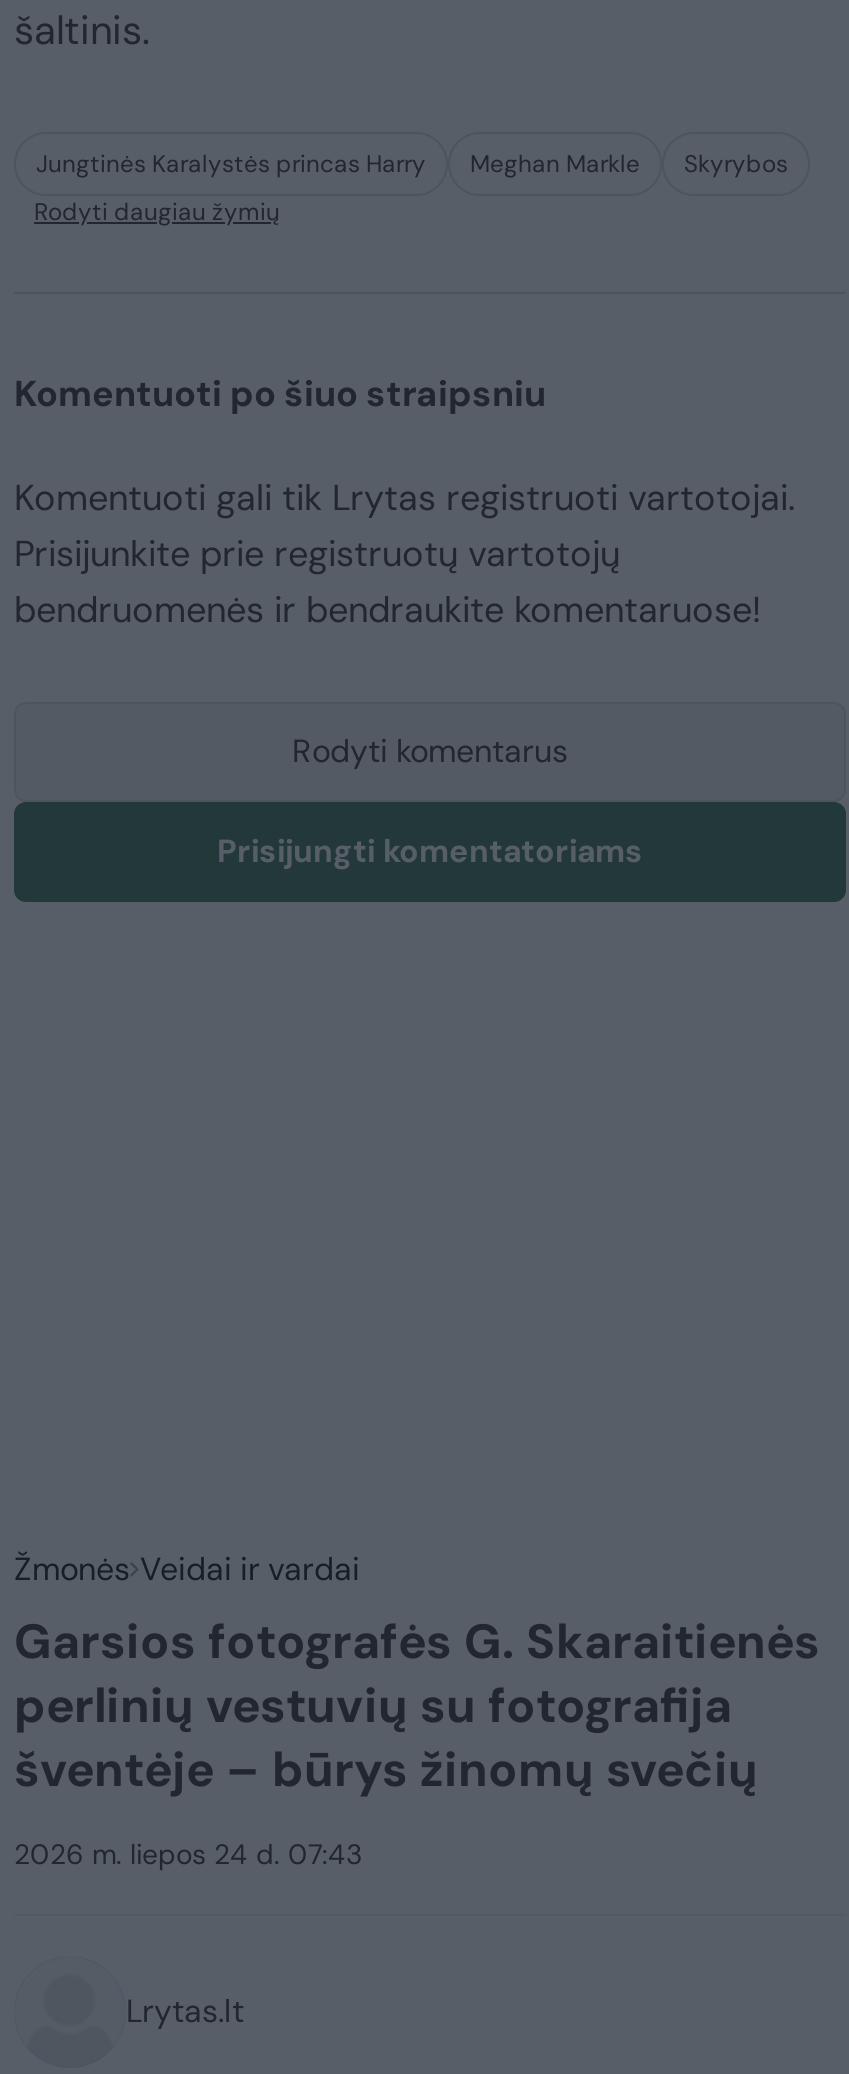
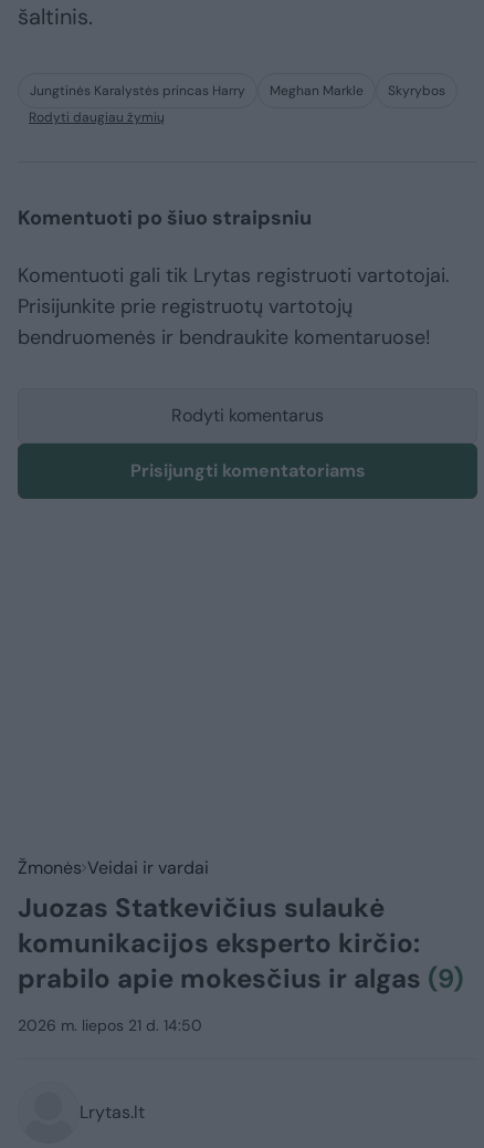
- Garsios fotografės G. Skaraitienės
- perlinių vestuvių su fotografija
- šventėje – būrys žinomų svečių
+ Juozas Statkevičius sulaukė
+ komunikacijos eksperto kirčio:
+ prabilo apie mokesčius ir algas (9)

- 2026 m. liepos 24 d. 07:43
+ 2026 m. liepos 21 d. 14:50
